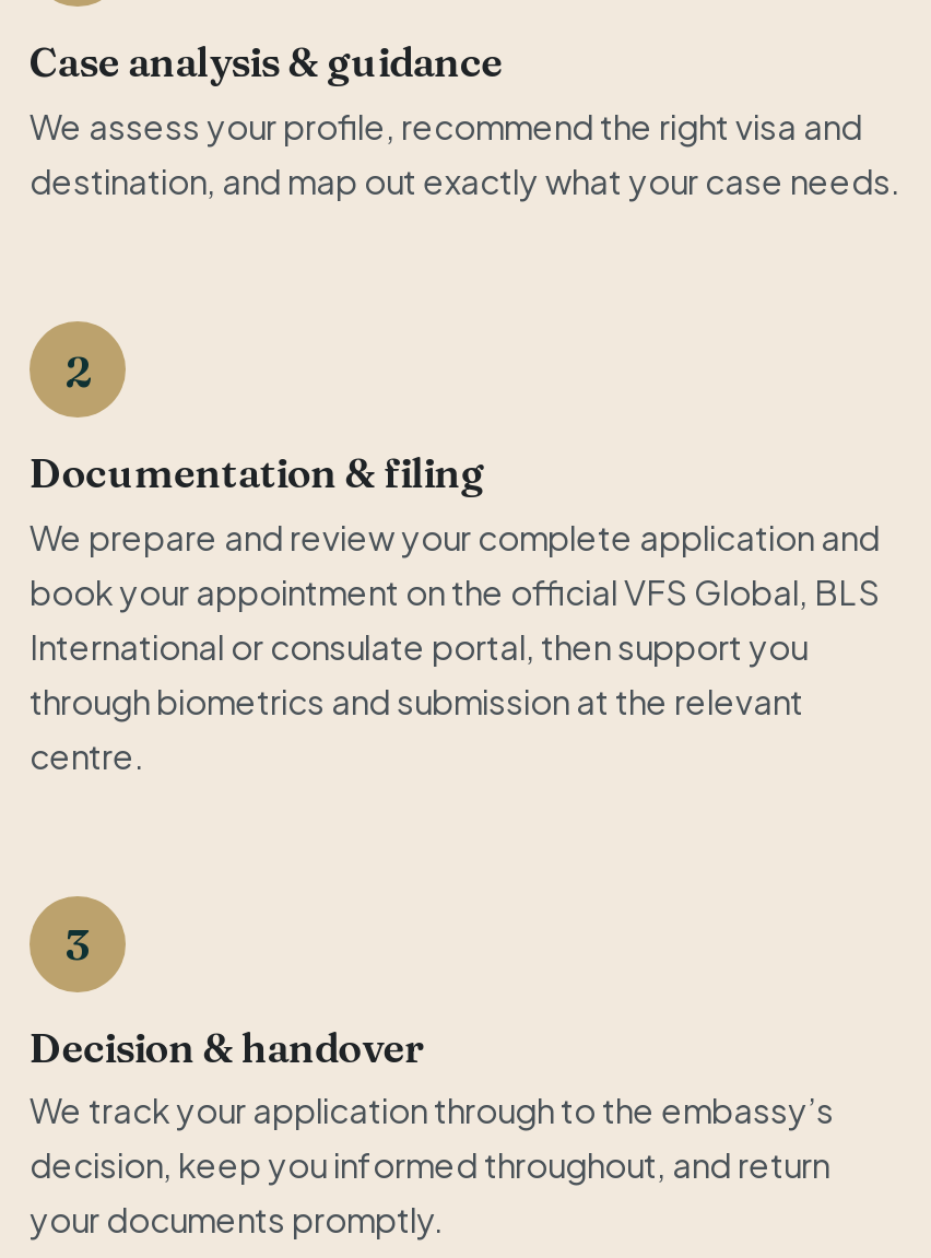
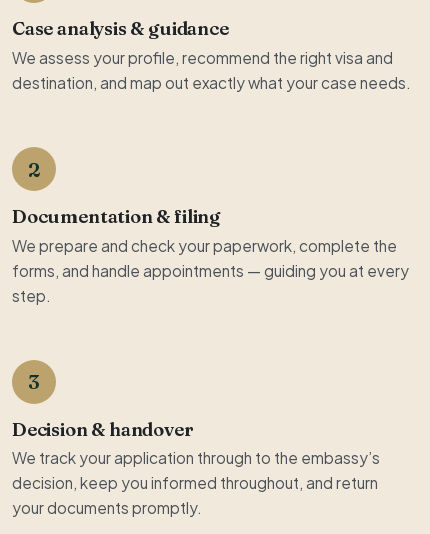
- We prepare and review your complete application and
- book your appointment on the official VFS Global, BLS
- International or consulate portal, then support you
- through biometrics and submission at the relevant
- centre.
+ We prepare and check your paperwork, complete the
+ forms, and handle appointments — guiding you at every
+ step.
